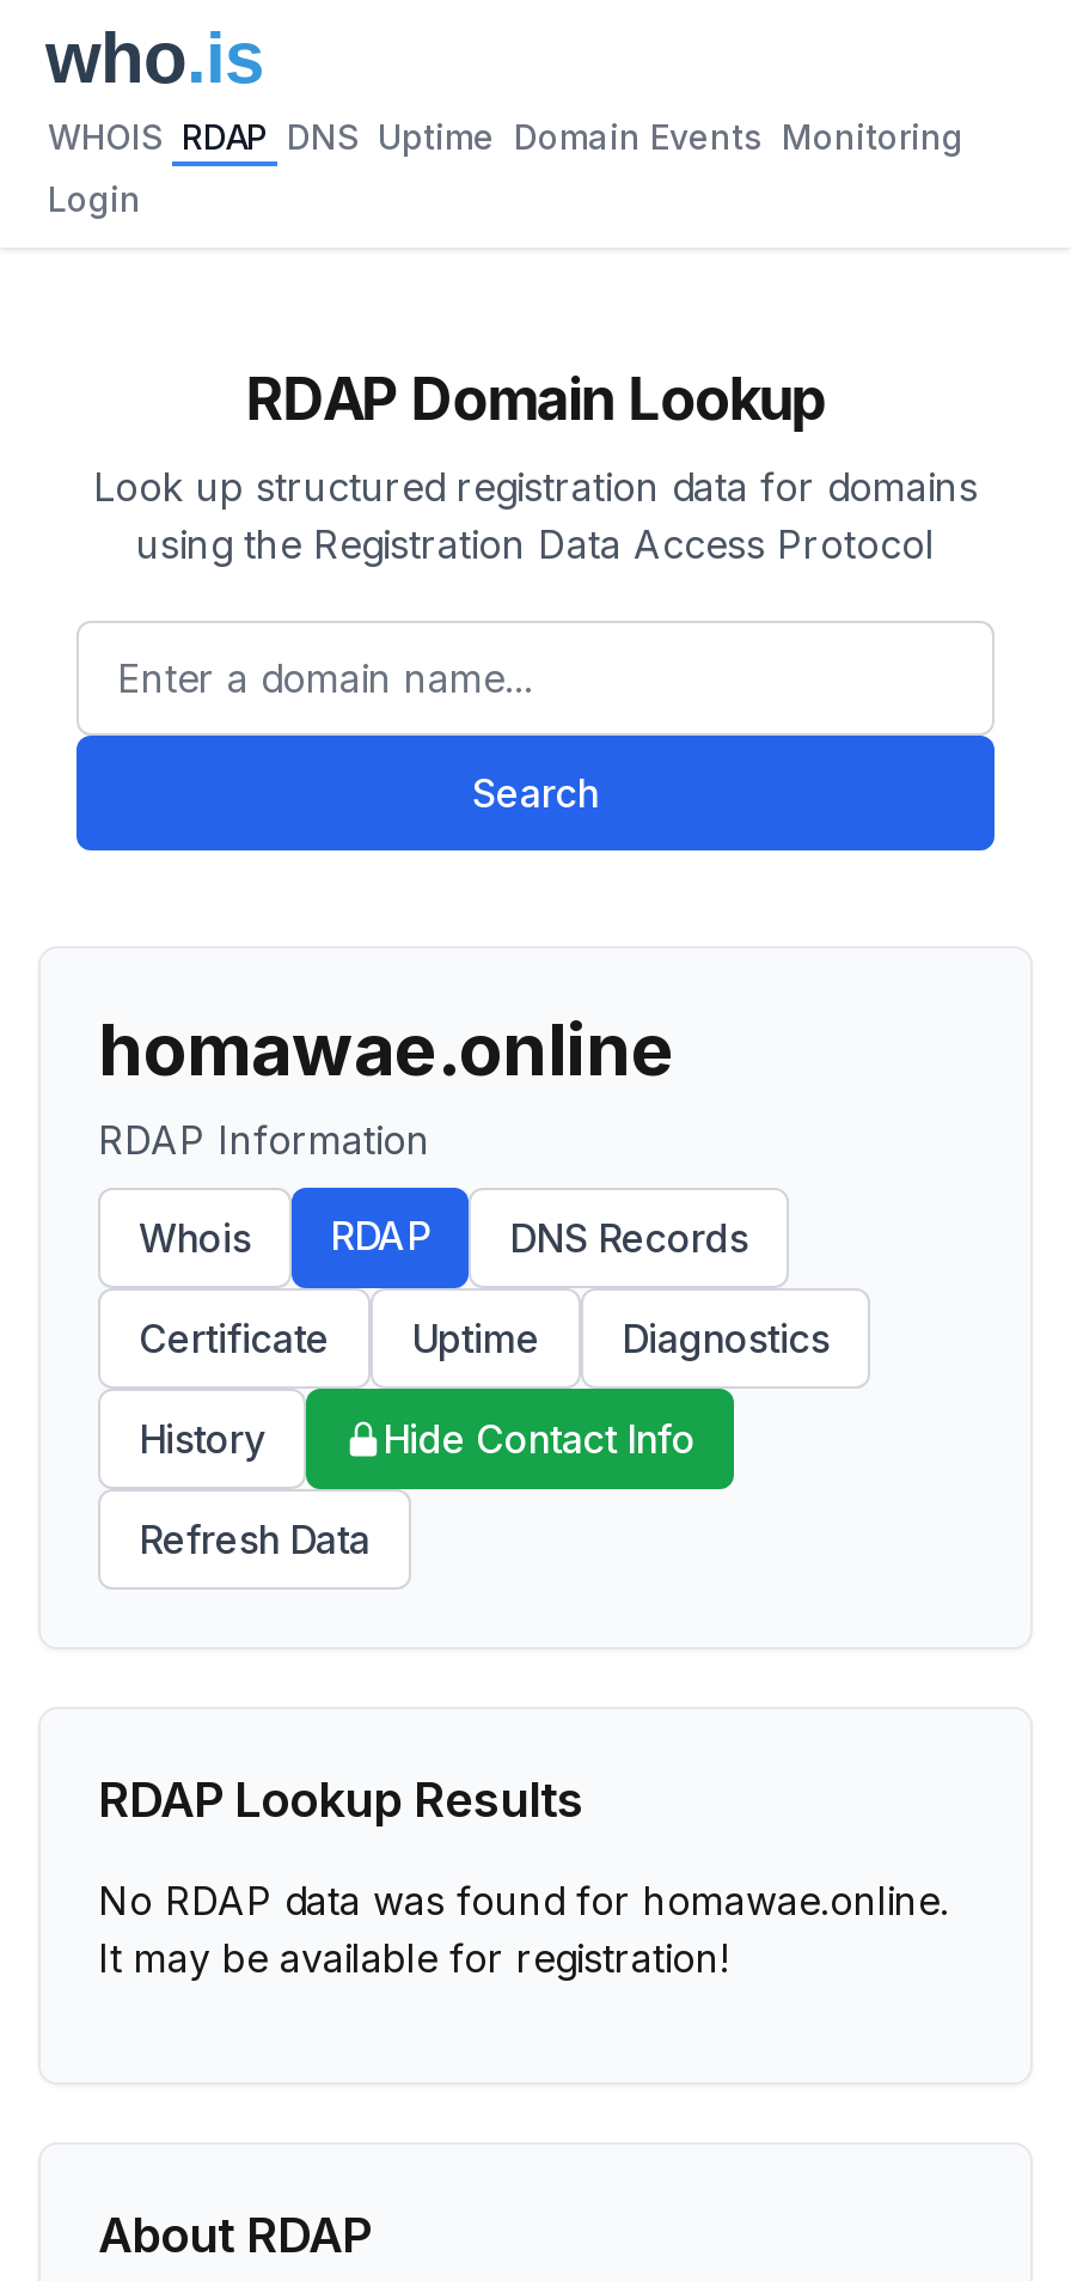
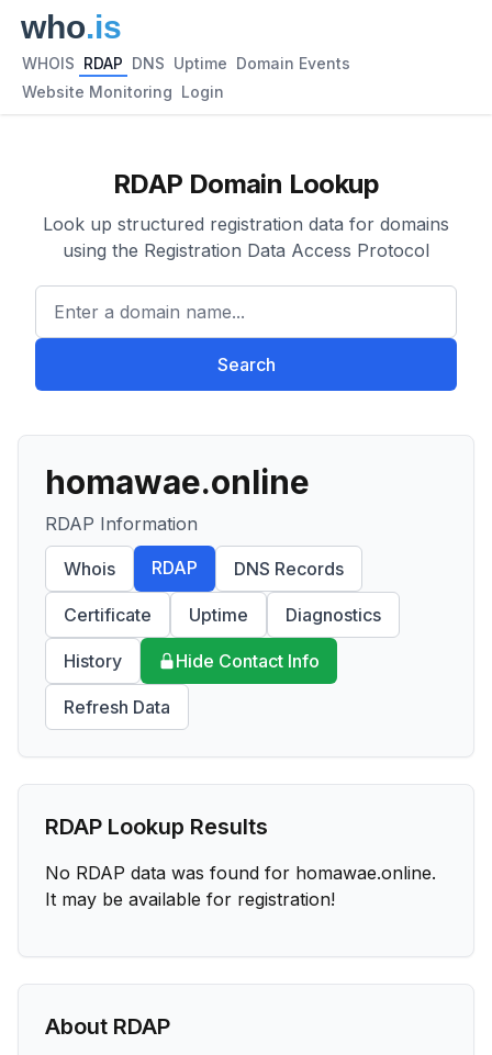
- WHOIS RDAP DNS Uptime Domain Events Monitoring
+ WHOIS RDAP DNS Uptime Domain Events

- Login
+ Website Monitoring Login
